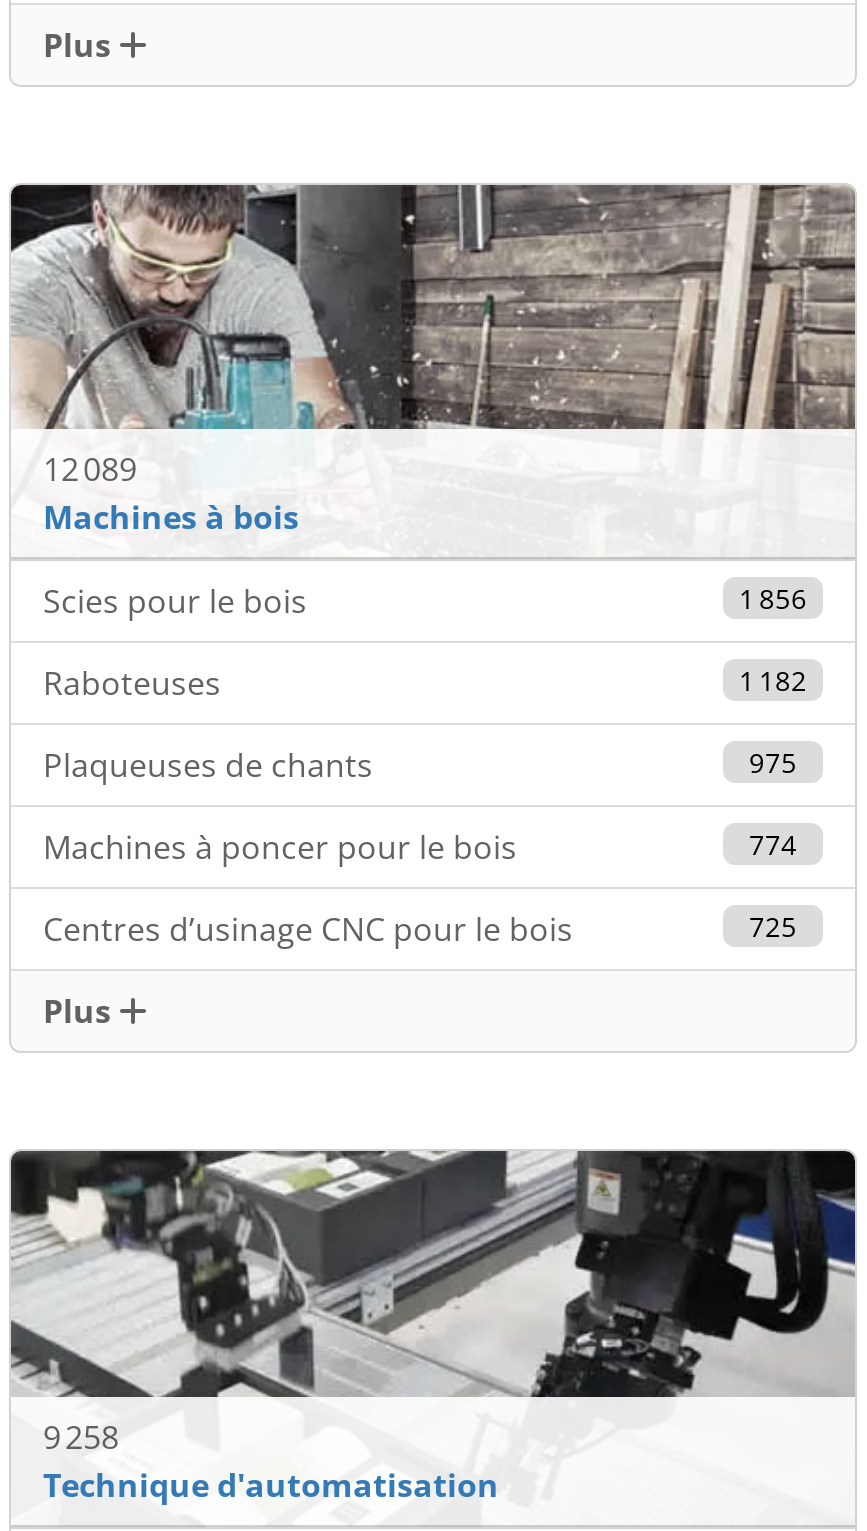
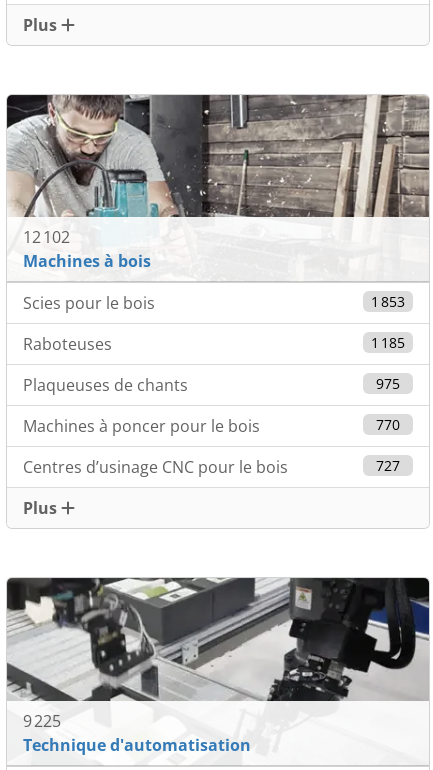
- 12 089
+ 12 102

- 1 856
+ 1 853

- 1 182
+ 1 185

- 774
+ 770

- 725
+ 727

- 9 258
+ 9 225
